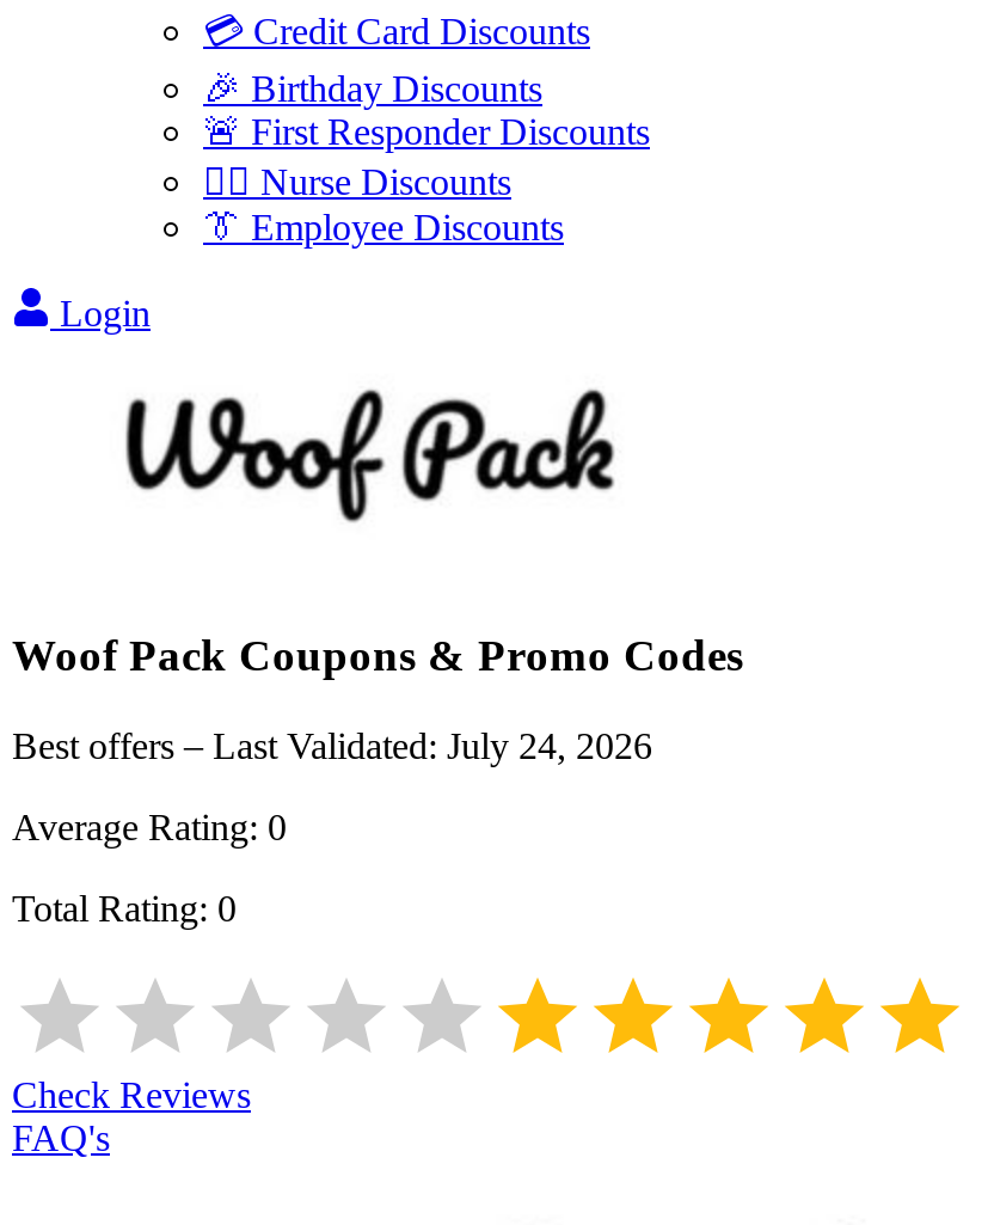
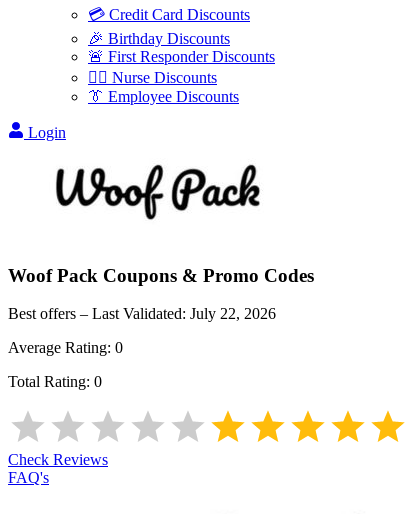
- Best offers – Last Validated: July 24, 2026
+ Best offers – Last Validated: July 22, 2026
